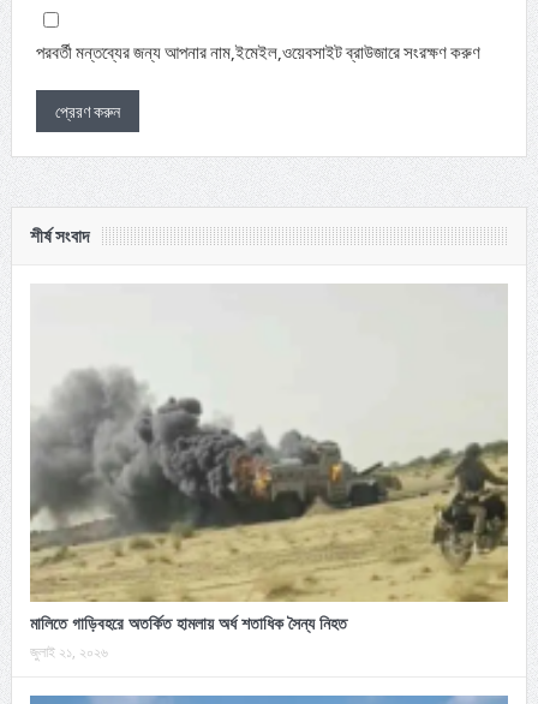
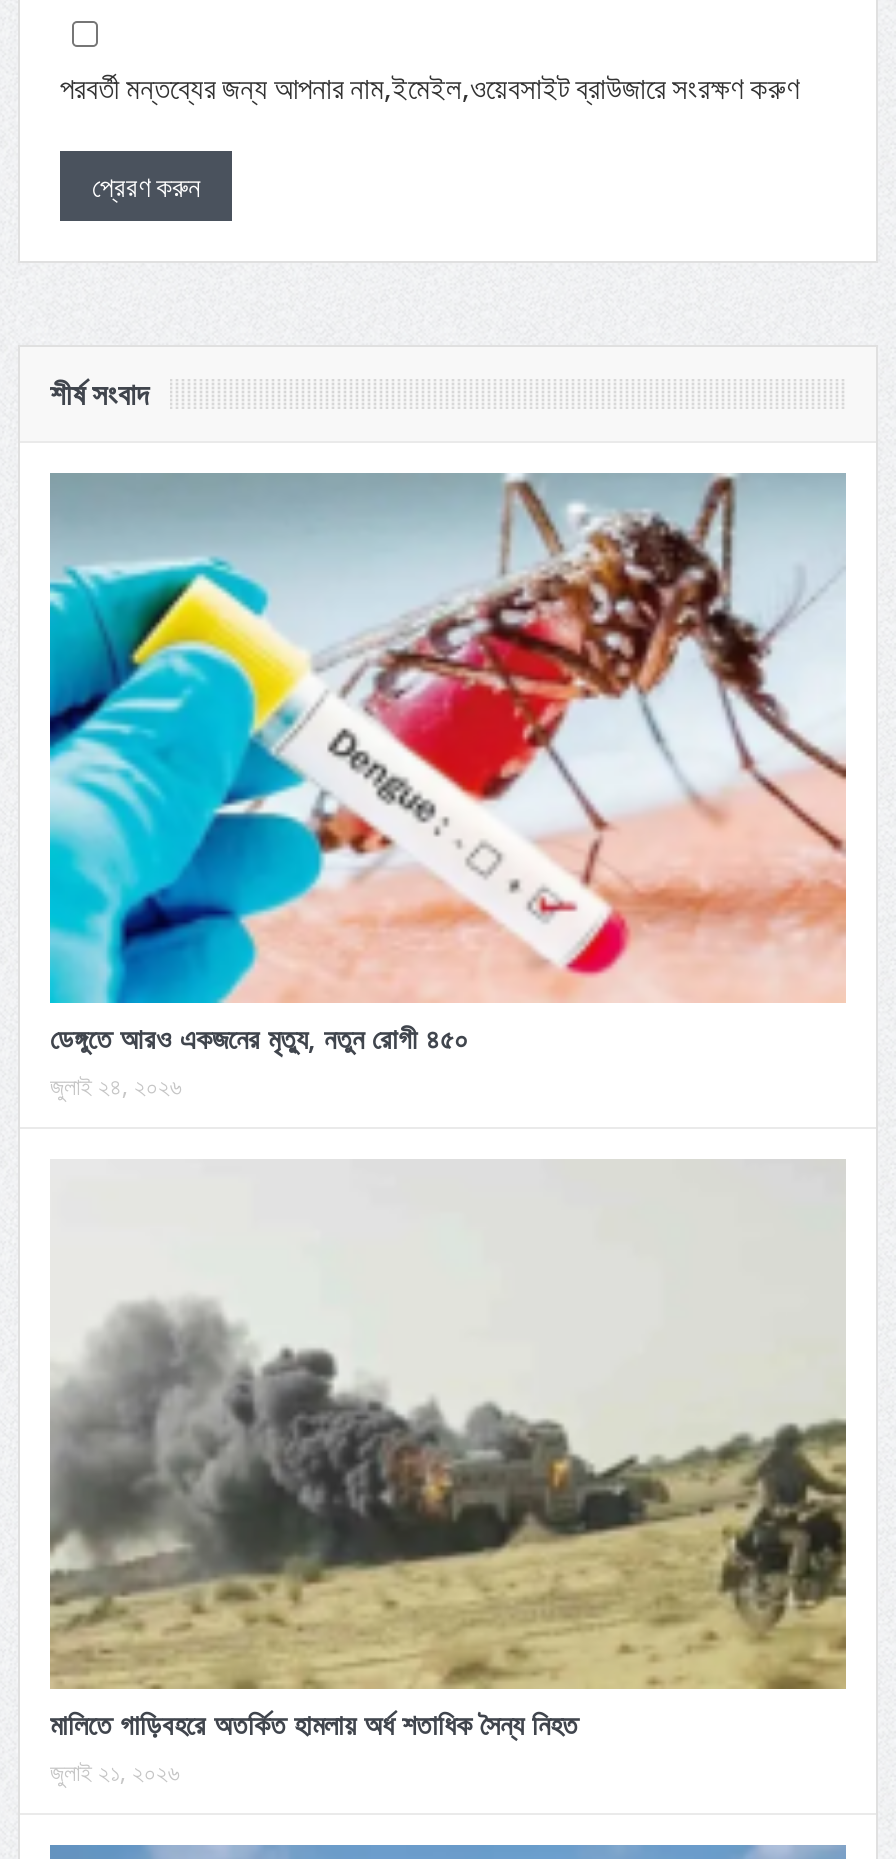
+ [image]
+ ডেঙ্গুতে আরও একজনের মৃত্যু, নতুন রোগী ৪৫০
+ জুলাই ২৪, ২০২৬
